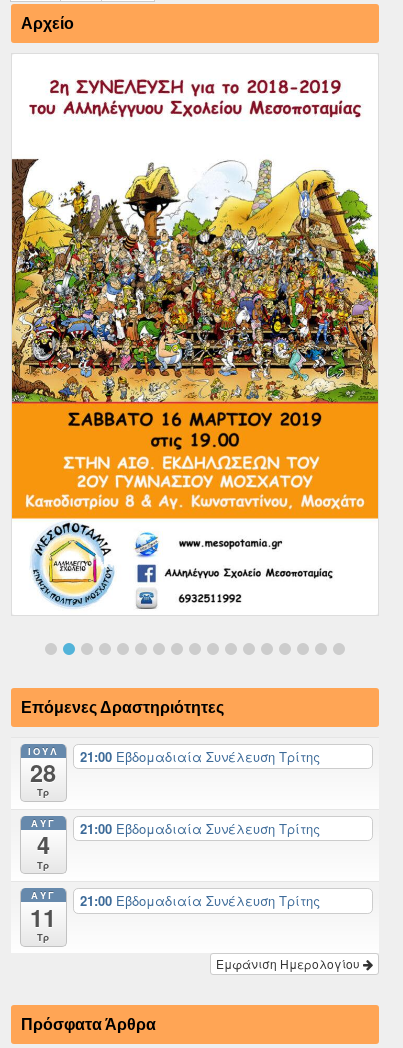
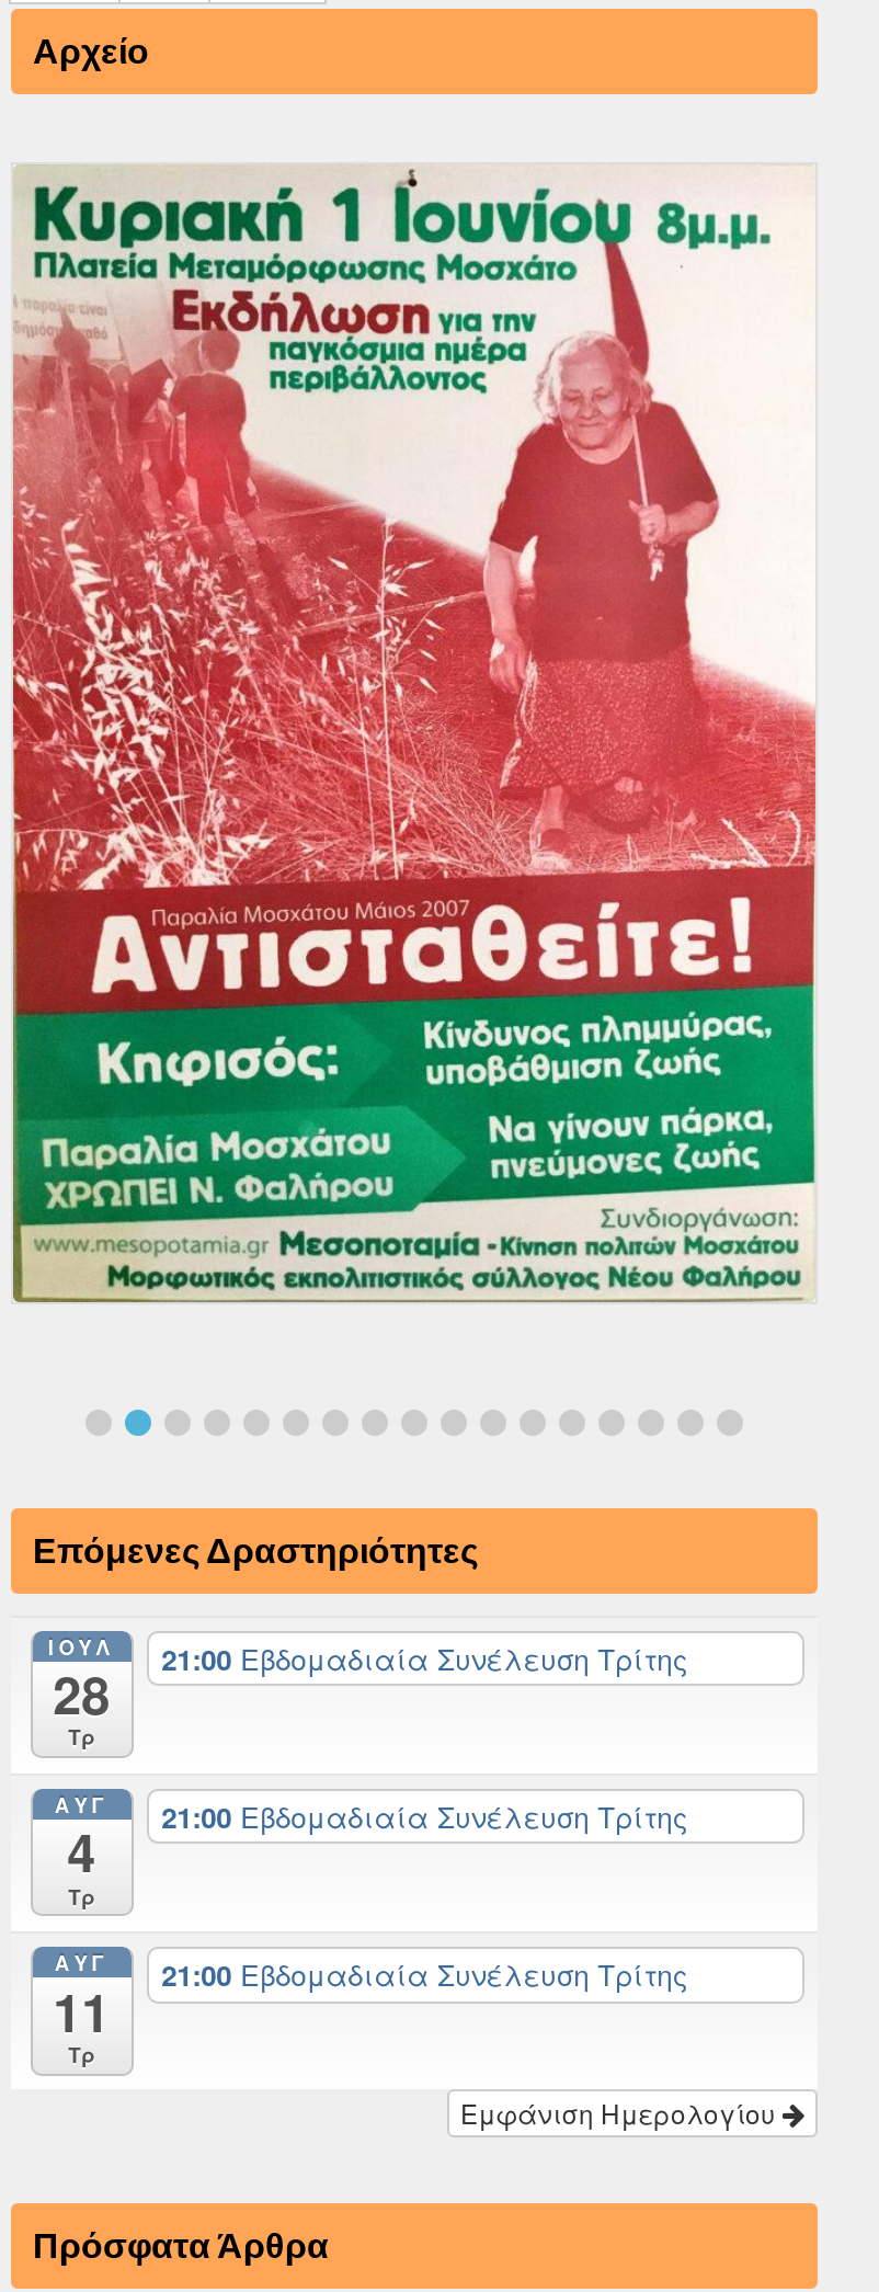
- [image]
+ [image]
